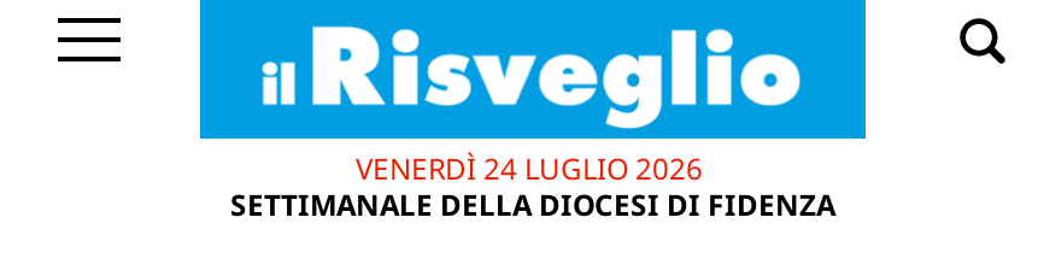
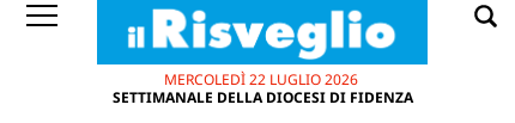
- VENERDÌ 24 LUGLIO 2026
+ MERCOLEDÌ 22 LUGLIO 2026
